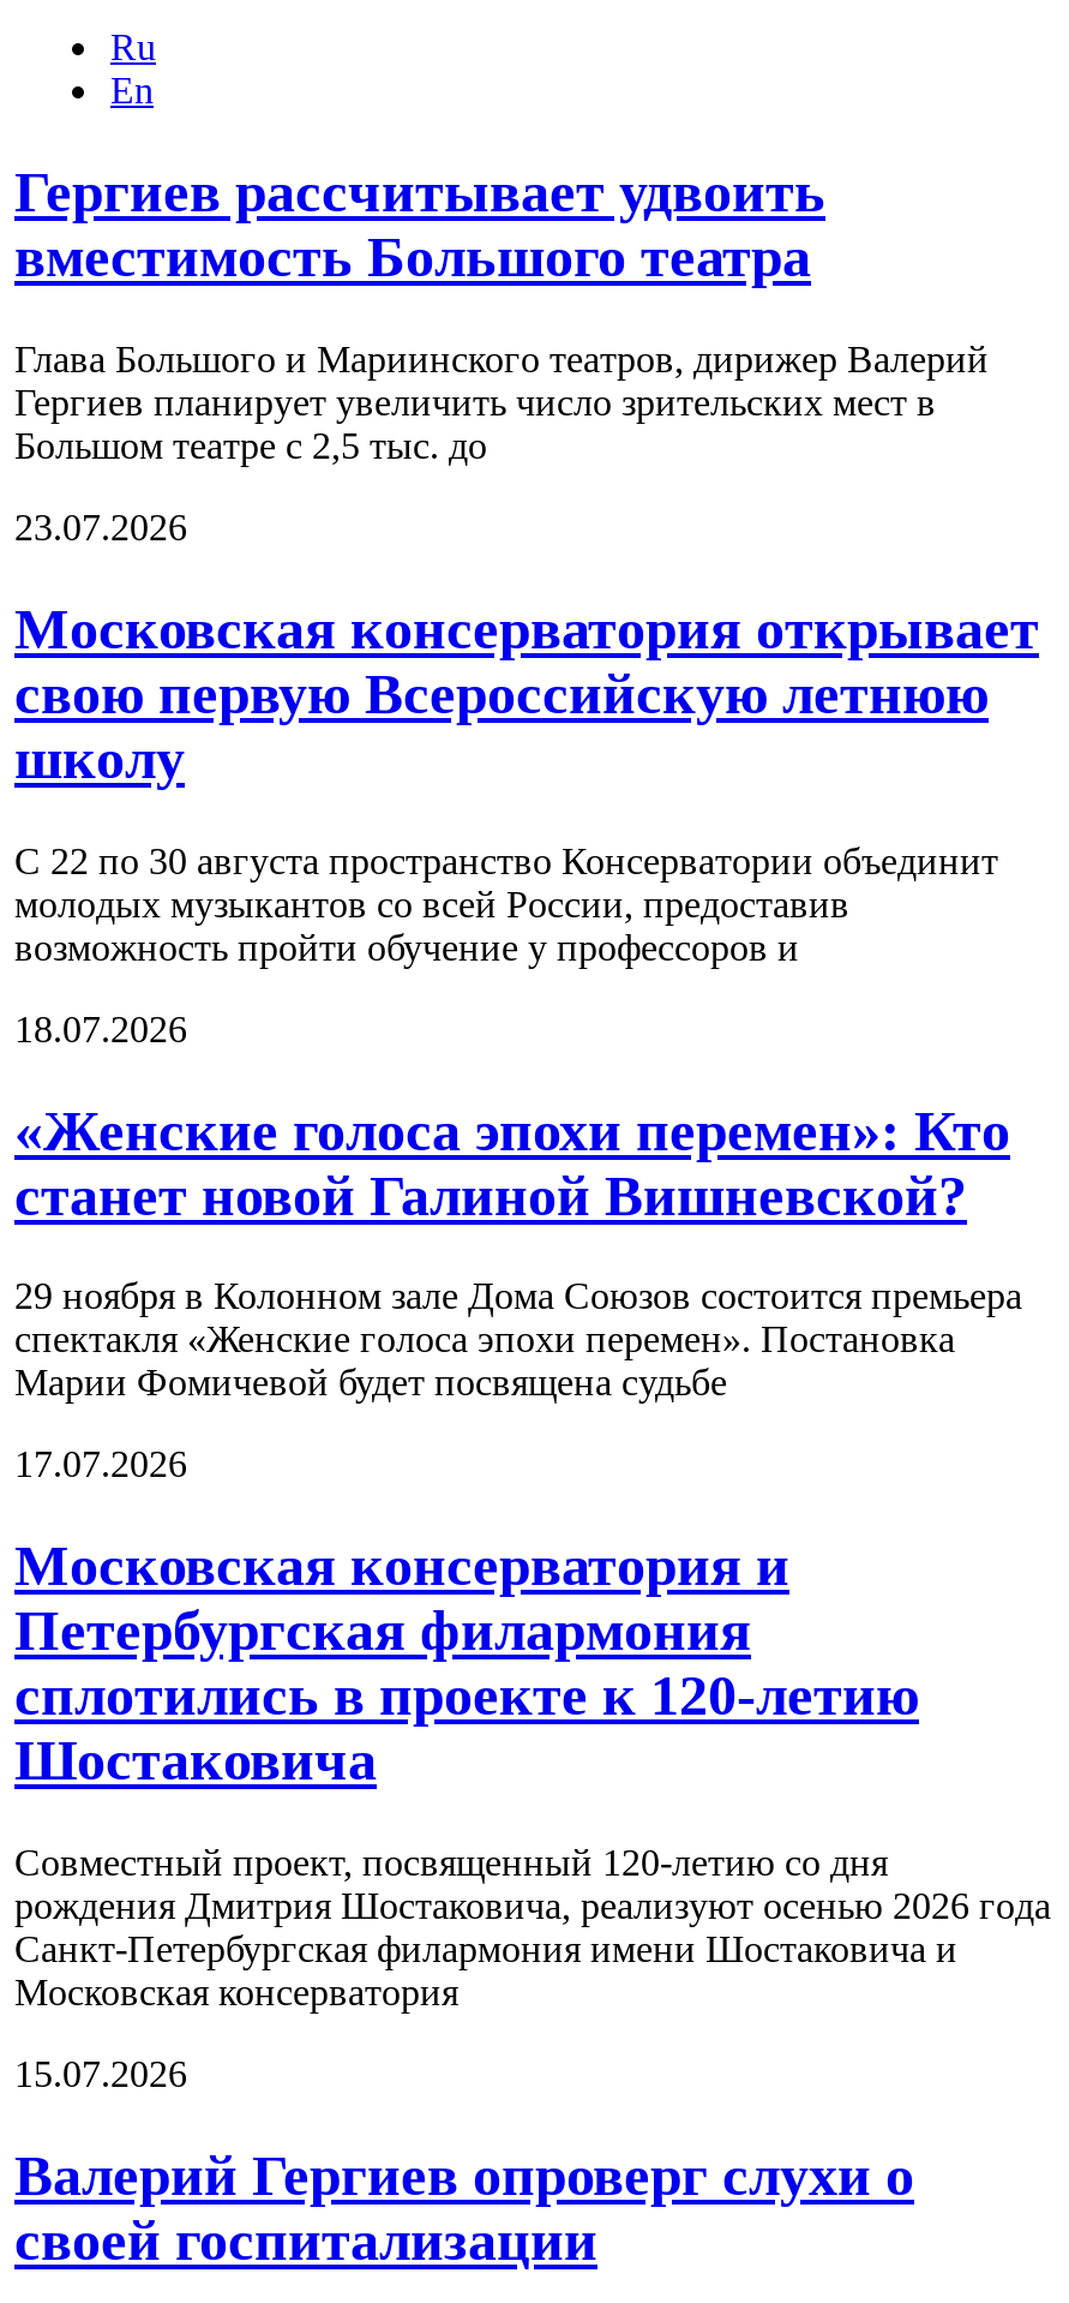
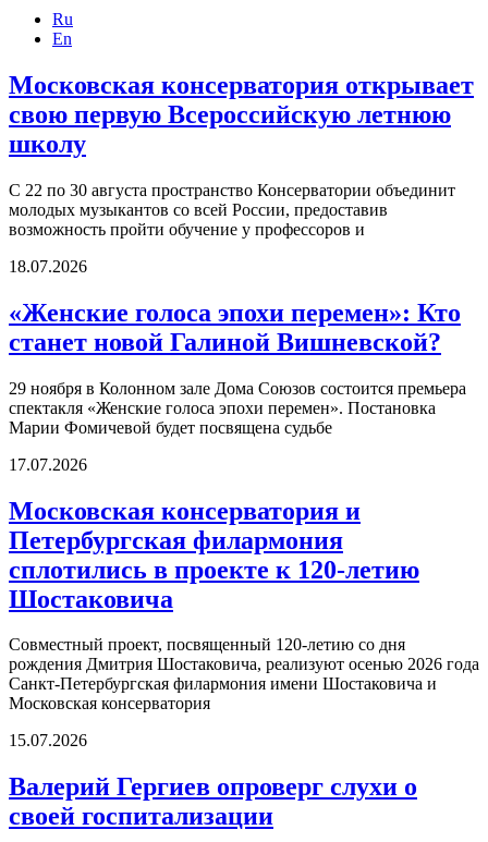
- Гергиев рассчитывает удвоить
- вместимость Большого театра
- Глава Большого и Мариинского театров, дирижер Валерий
- Гергиев планирует увеличить число зрительских мест в
- Большом театре с 2,5 тыс. до
- 23.07.2026
